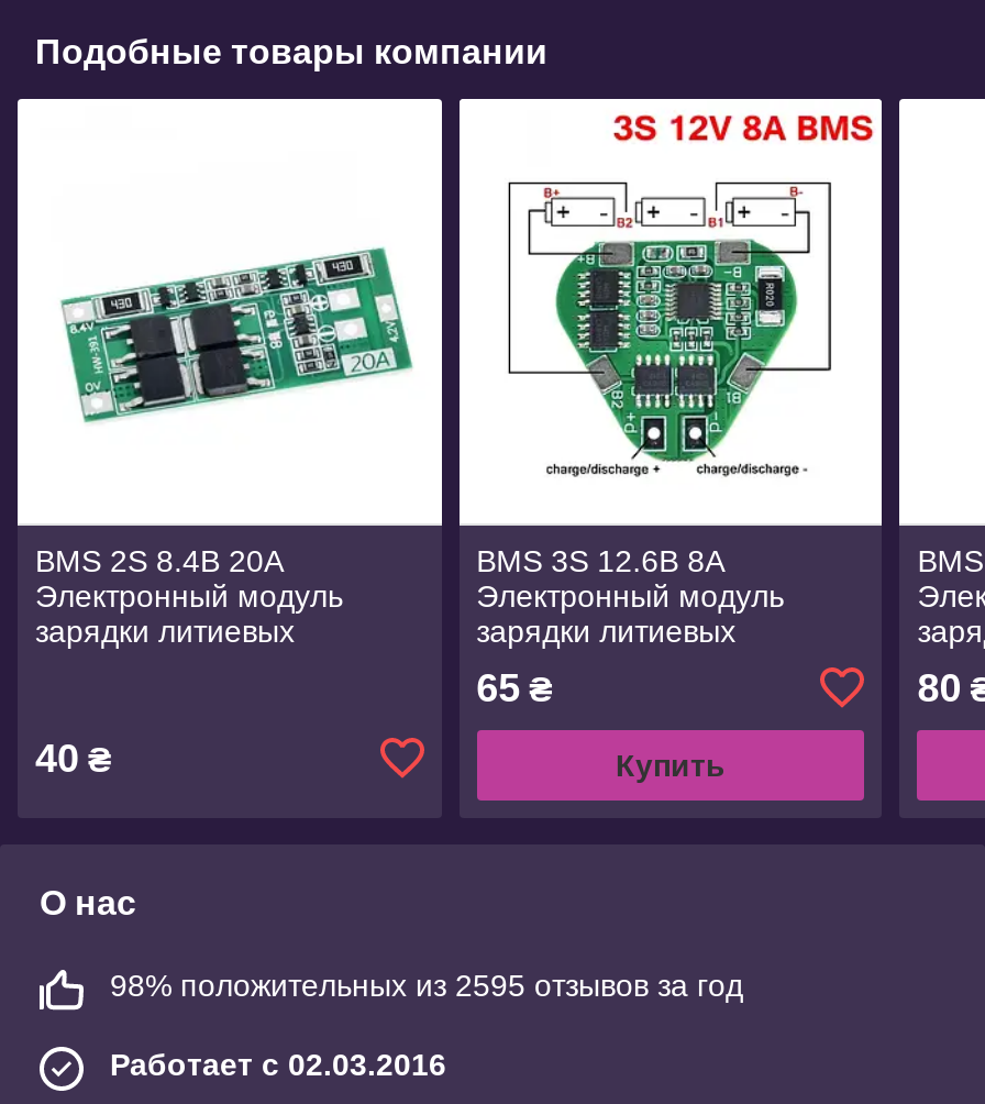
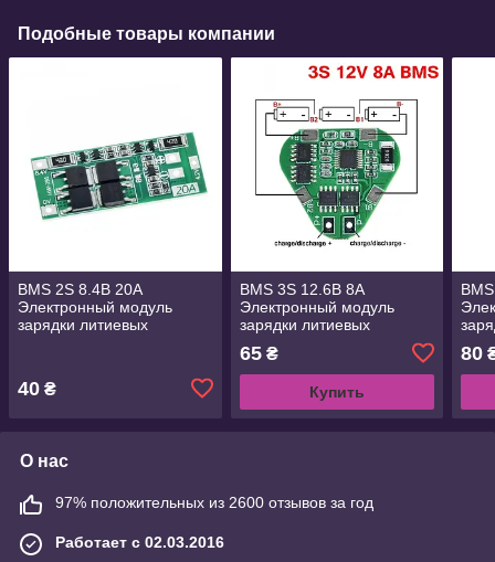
- 98% положительных из 2595 отзывов за год
+ 97% положительных из 2600 отзывов за год
